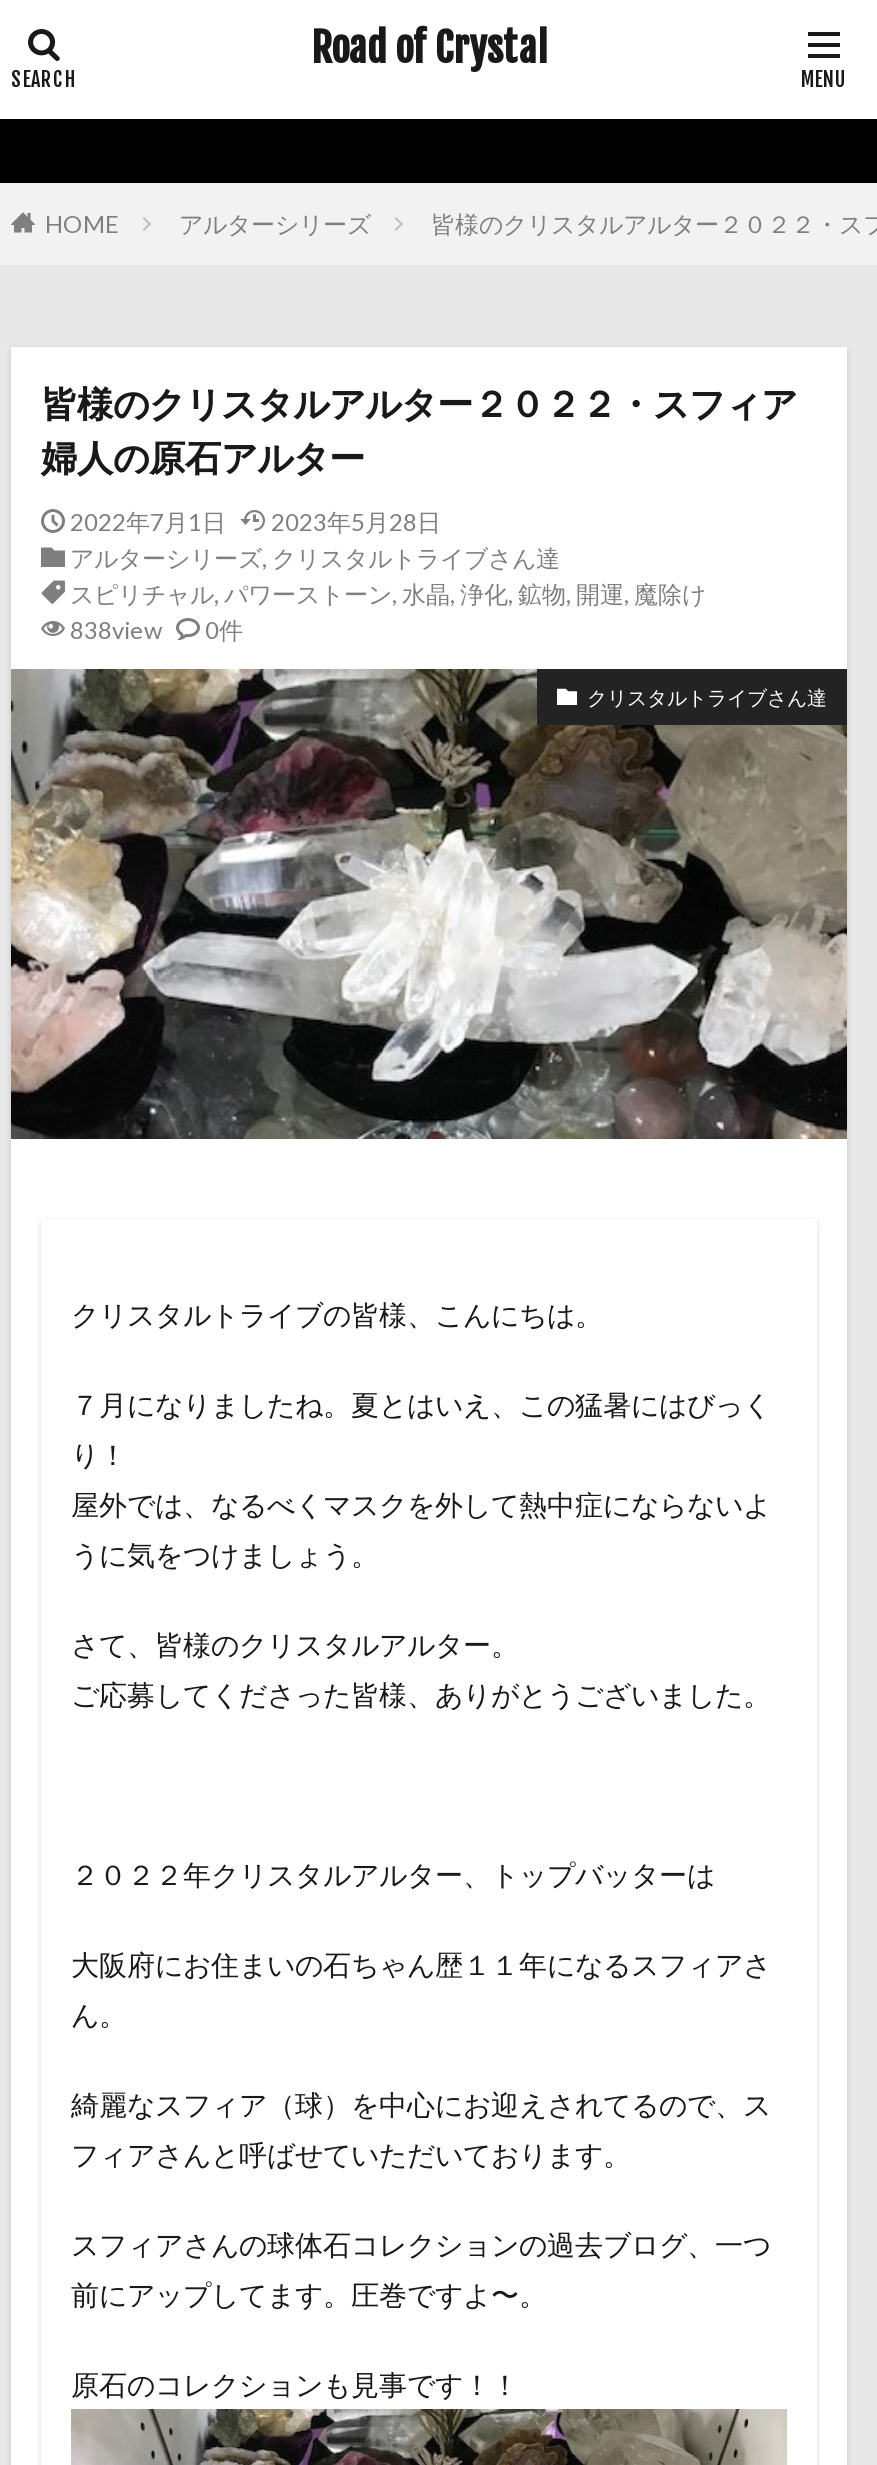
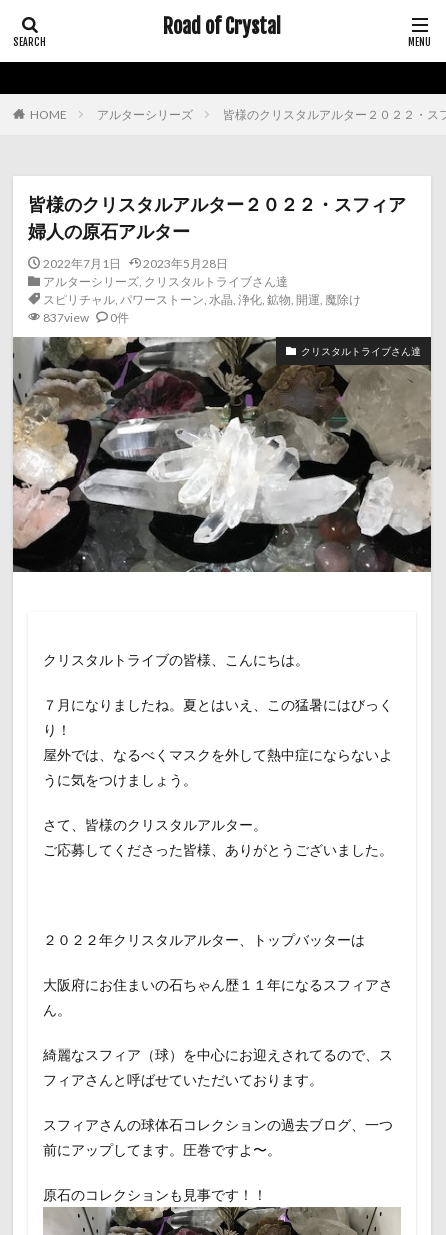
- 838view 0件
+ 837view 0件
